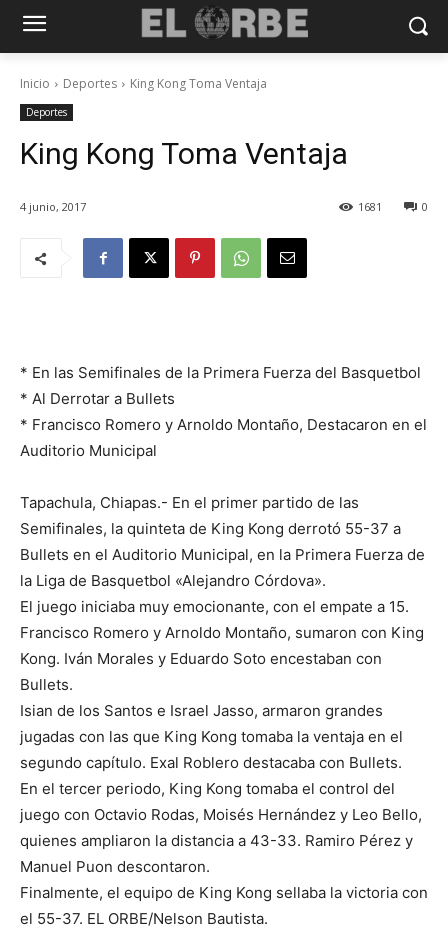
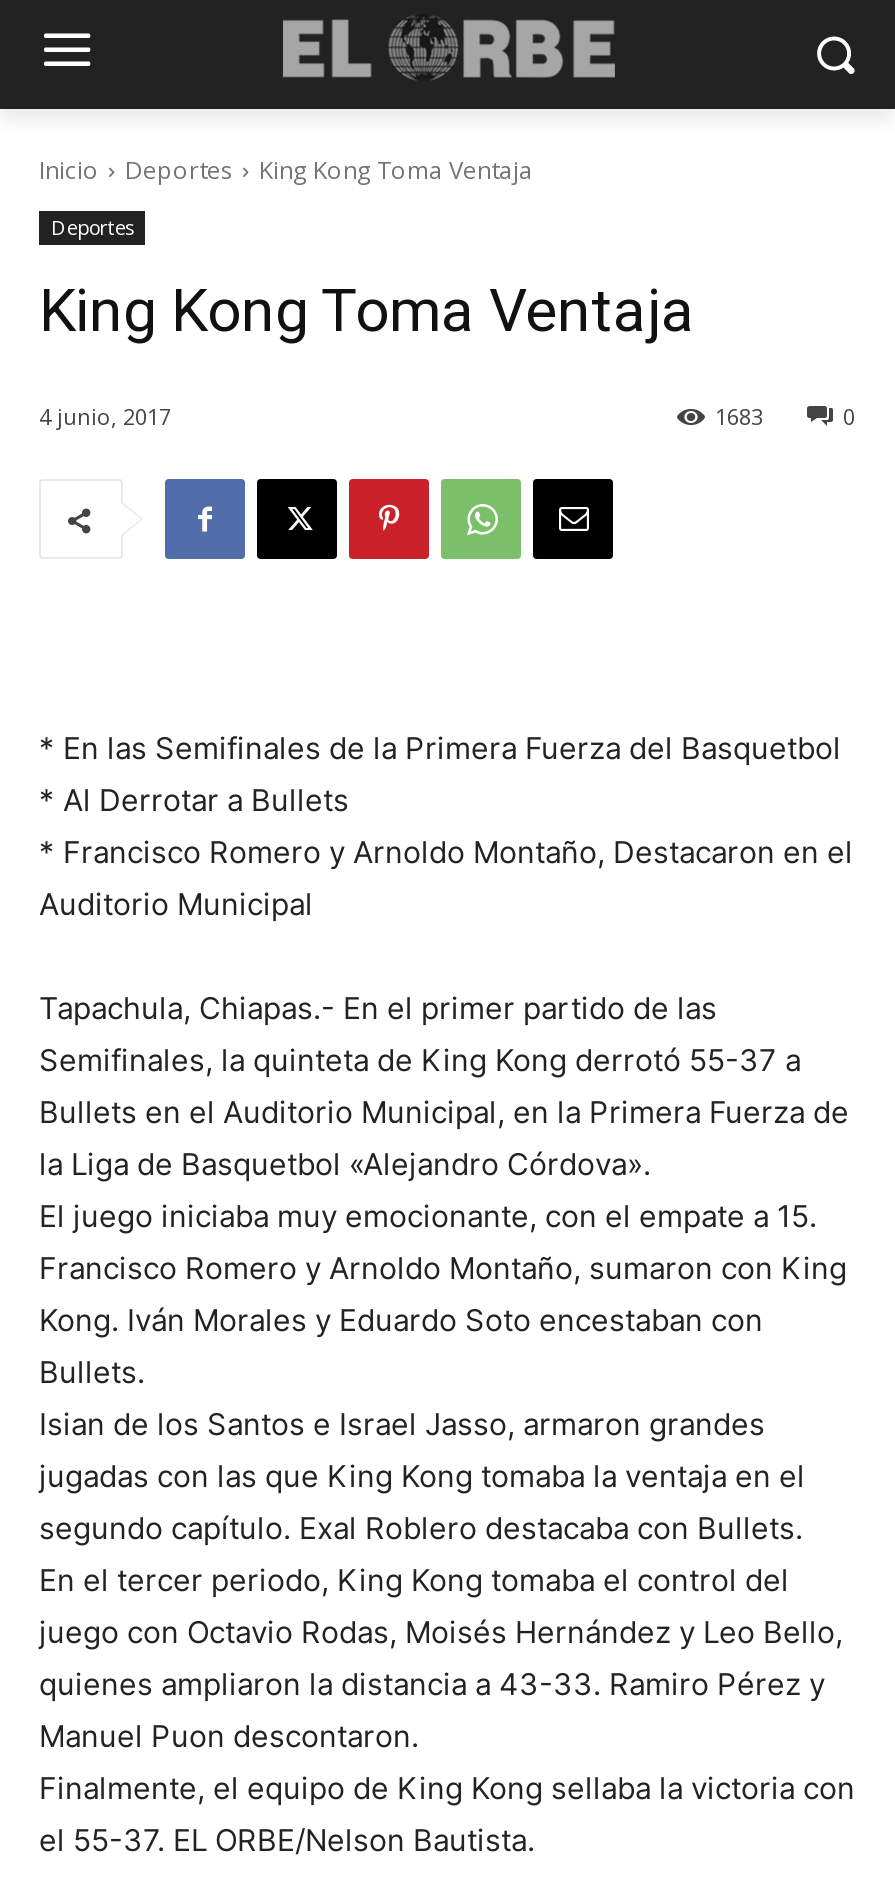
- 1681
+ 1683
